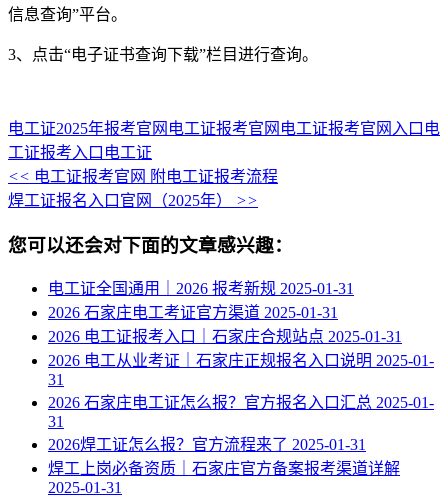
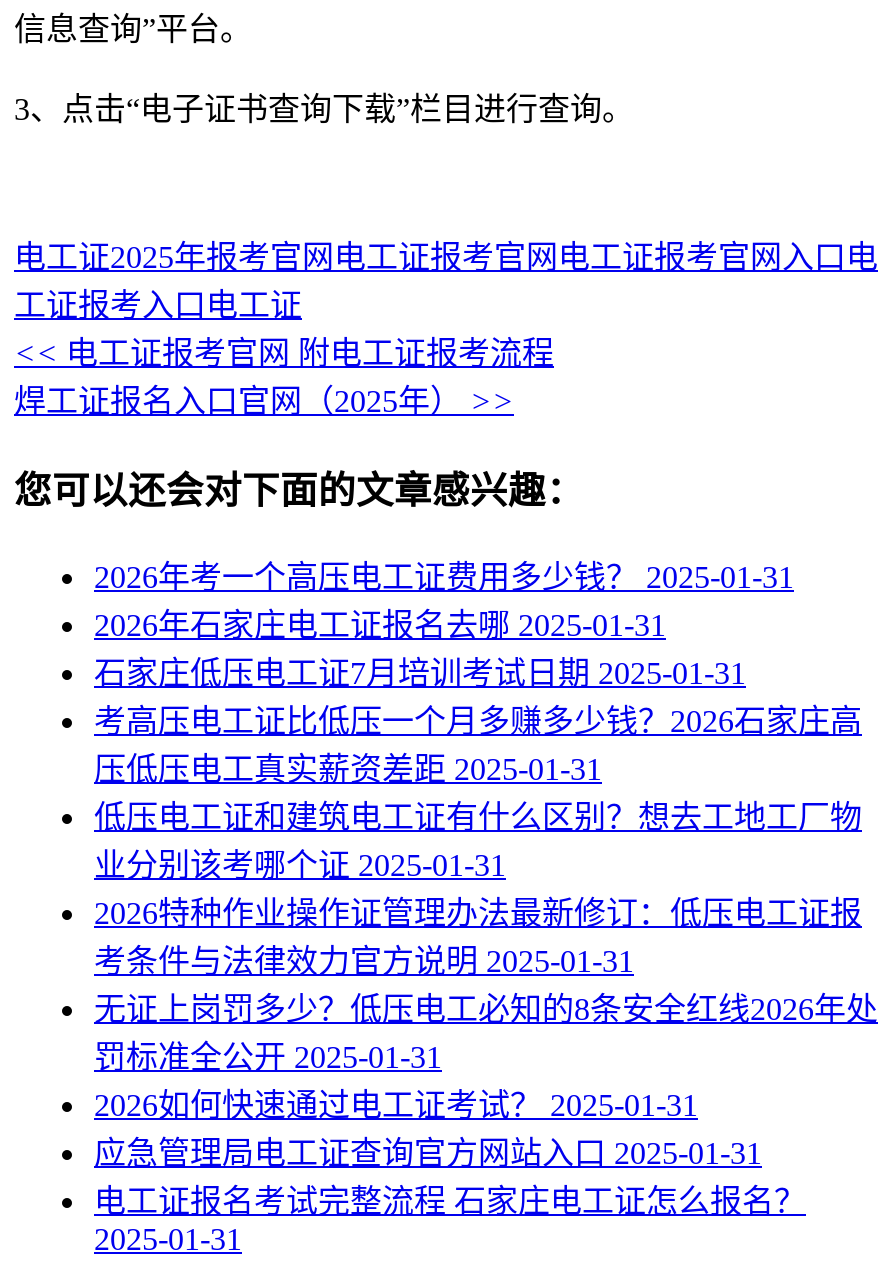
- 电工证全国通用｜2026 报考新规2025-01-31
- 2026 石家庄电工考证官方渠道2025-01-31
- 2026 电工证报考入口｜石家庄合规站点2025-01-31
- 2026 电工从业考证｜石家庄正规报名入口说明2025-01-
- 31
- 2026 石家庄电工证怎么报？官方报名入口汇总2025-01-
- 31
- 2026焊工证怎么报？官方流程来了2025-01-31
- 焊工上岗必备资质｜石家庄官方备案报考渠道详解
+ 2026年考一个高压电工证费用多少钱？2025-01-31
+ 2026年石家庄电工证报名去哪2025-01-31
+ 石家庄低压电工证7月培训考试日期2025-01-31
+ 考高压电工证比低压一个月多赚多少钱？2026石家庄高
+ 压低压电工真实薪资差距2025-01-31
+ 低压电工证和建筑电工证有什么区别？想去工地工厂物
+ 业分别该考哪个证2025-01-31
+ 2026特种作业操作证管理办法最新修订：低压电工证报
+ 考条件与法律效力官方说明2025-01-31
+ 无证上岗罚多少？低压电工必知的8条安全红线2026年处
+ 罚标准全公开2025-01-31
+ 2026如何快速通过电工证考试？2025-01-31
+ 应急管理局电工证查询官方网站入口2025-01-31
+ 电工证报名考试完整流程 石家庄电工证怎么报名？
